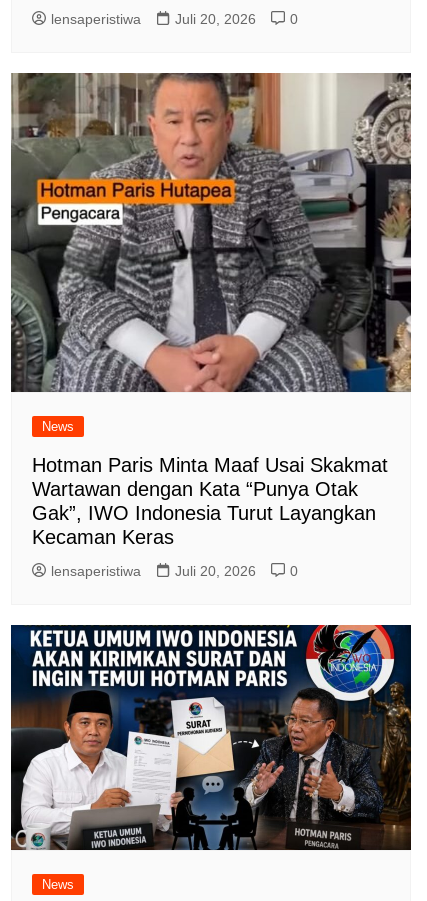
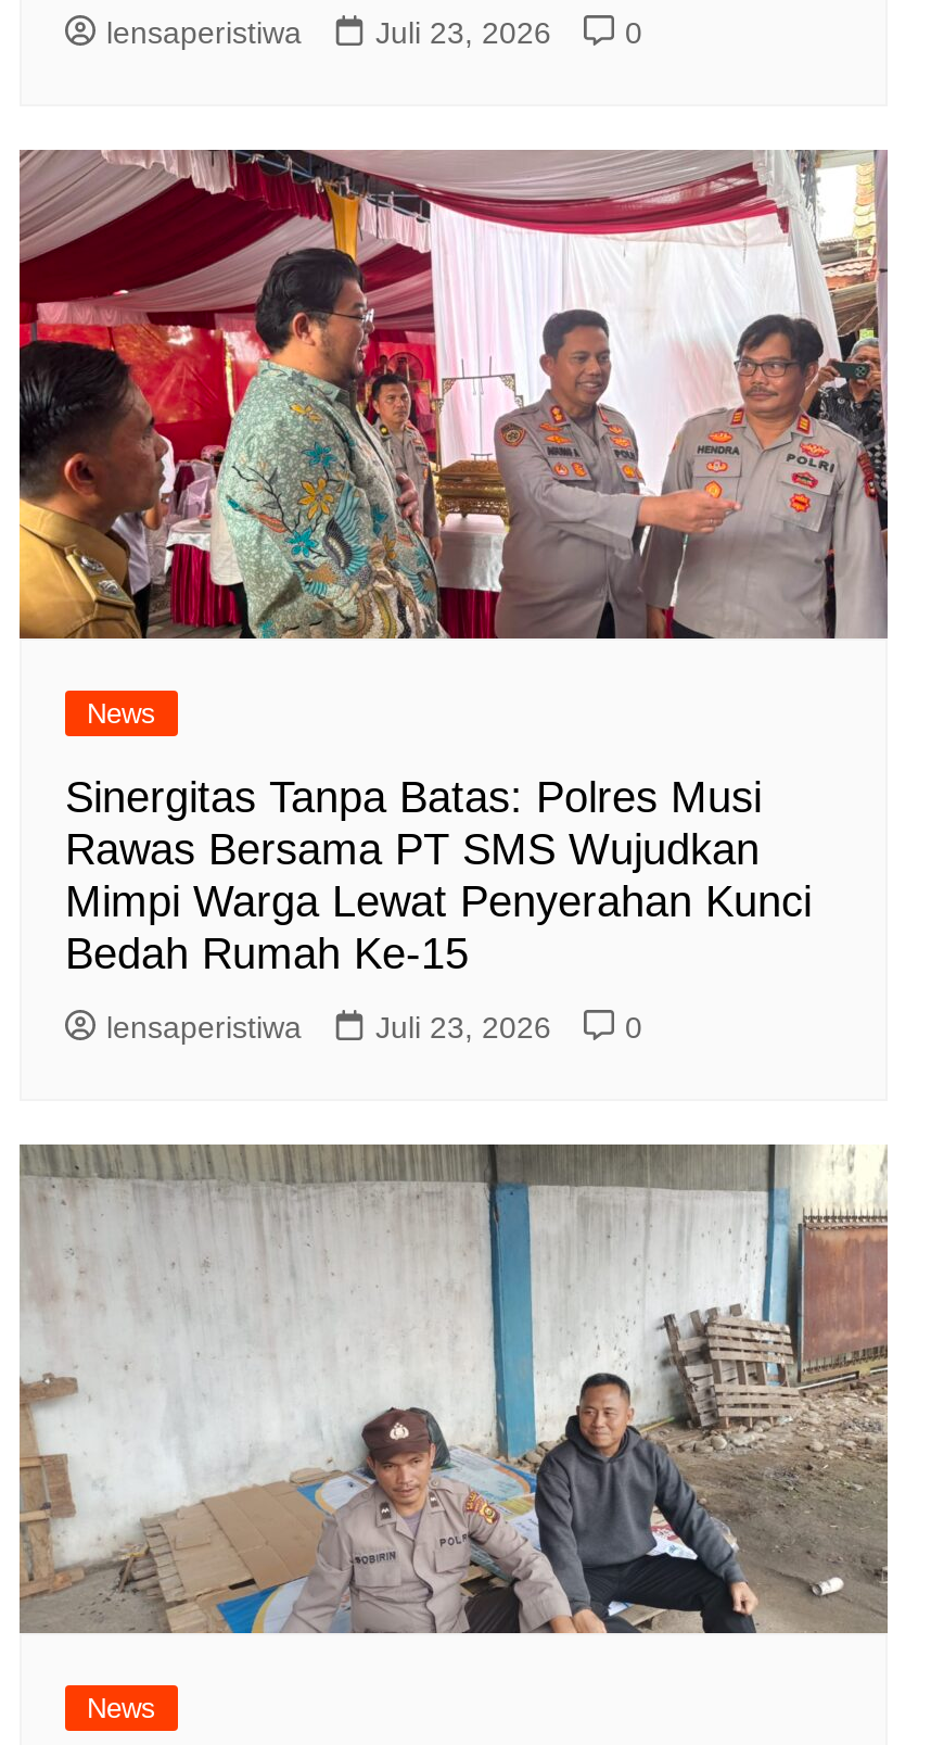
- Juli 20, 2026
+ Juli 23, 2026

- [image]
+ [image]

- Hotman Paris Minta Maaf Usai Skakmat
- Wartawan dengan Kata “Punya Otak
- Gak”, IWO Indonesia Turut Layangkan
- Kecaman Keras
+ Sinergitas Tanpa Batas: Polres Musi
+ Rawas Bersama PT SMS Wujudkan
+ Mimpi Warga Lewat Penyerahan Kunci
+ Bedah Rumah Ke-15

- Juli 20, 2026
+ Juli 23, 2026

- [image]
+ [image]
